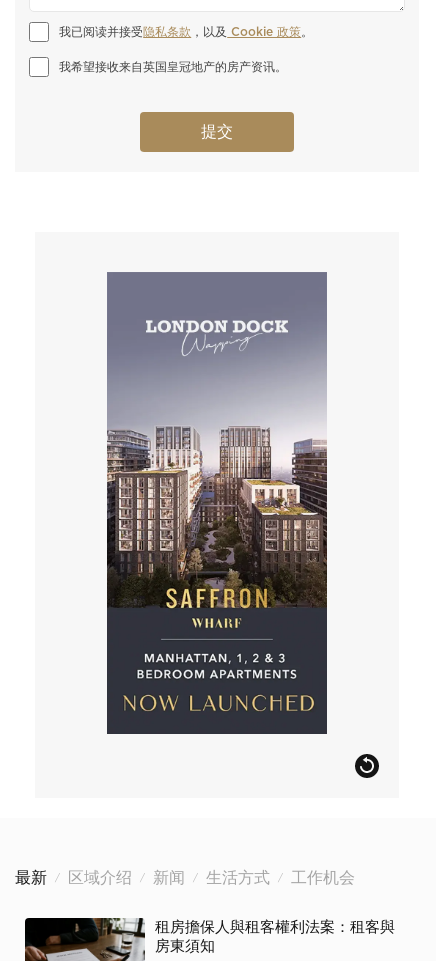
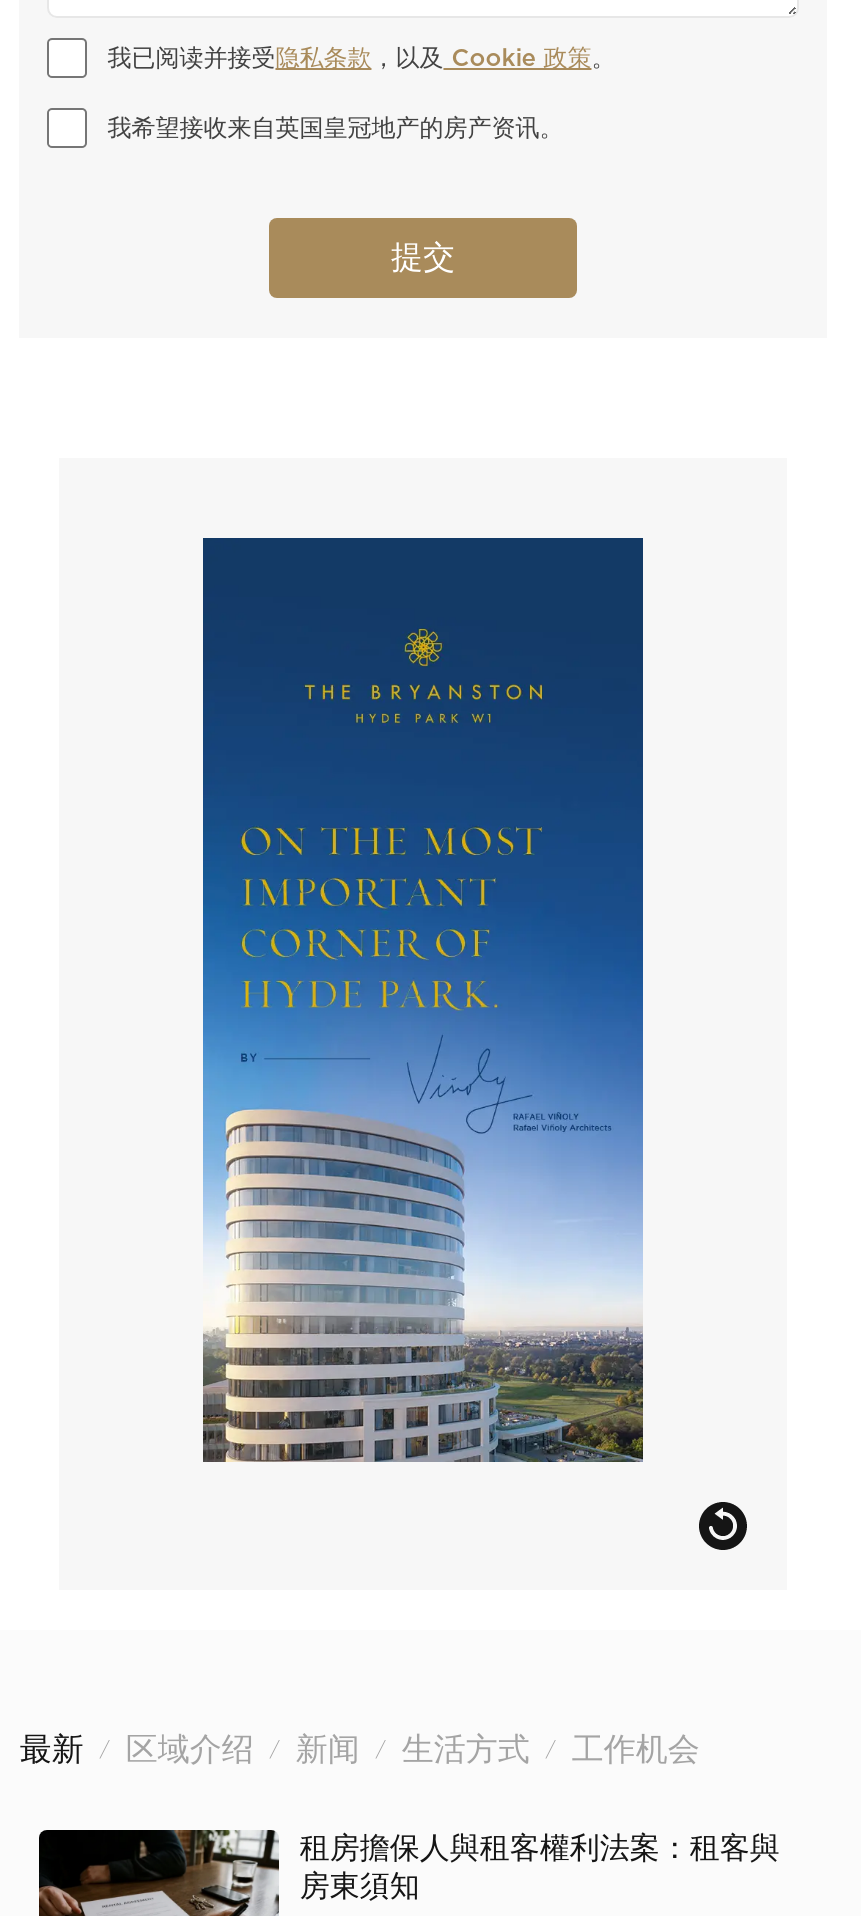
- [image]
+ [image]
